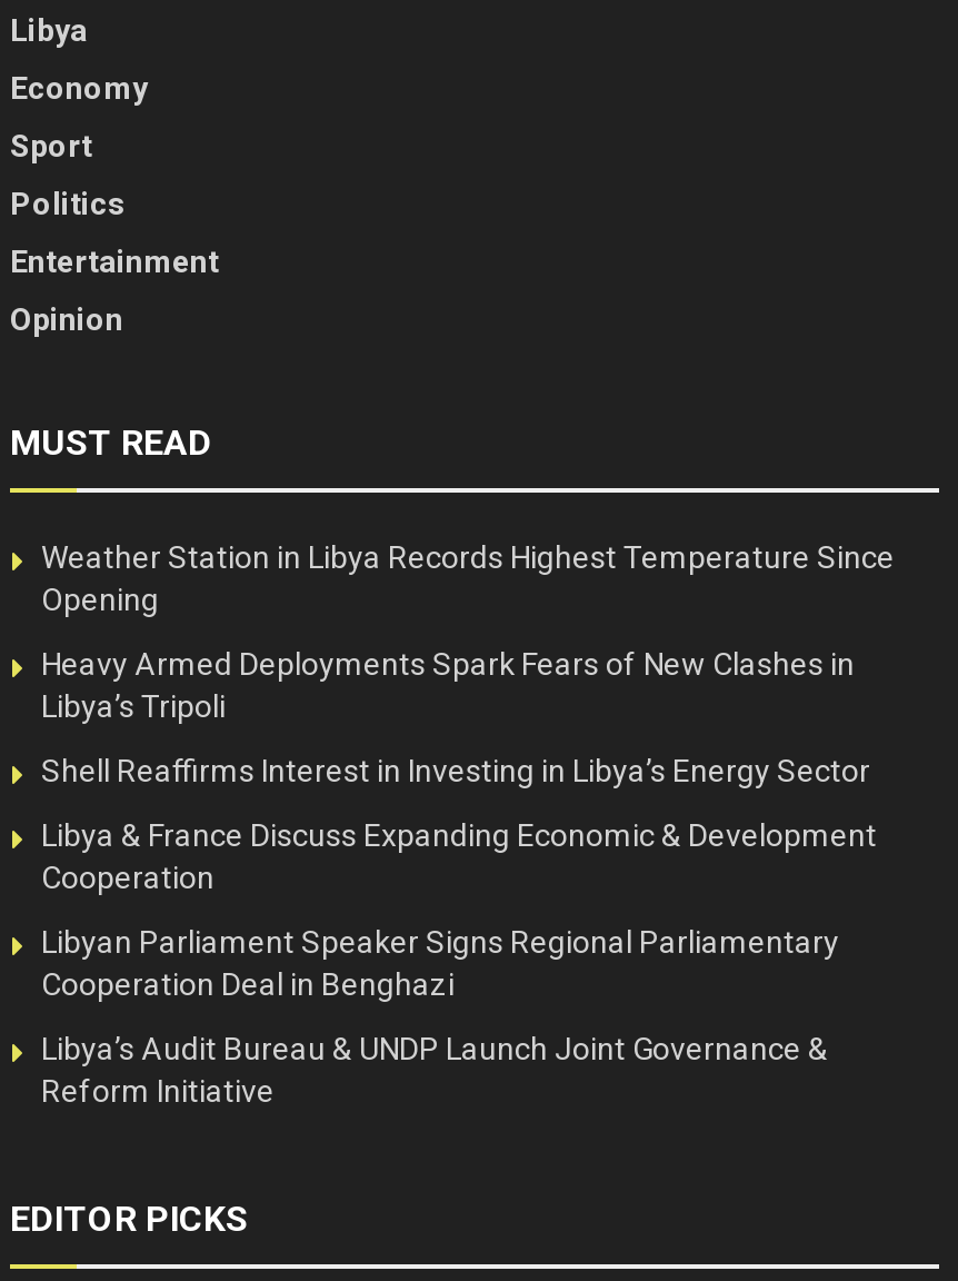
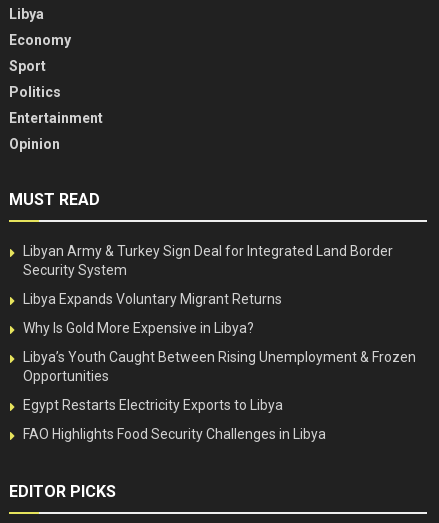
- Weather Station in Libya Records Highest Temperature Since
- Opening
+ Libyan Army & Turkey Sign Deal for Integrated Land Border
+ Security System

- Heavy Armed Deployments Spark Fears of New Clashes in
- Libya’s Tripoli
+ Libya Expands Voluntary Migrant Returns

- Shell Reaffirms Interest in Investing in Libya’s Energy Sector
+ Why Is Gold More Expensive in Libya?

- Libya & France Discuss Expanding Economic & Development
- Cooperation
+ Libya’s Youth Caught Between Rising Unemployment & Frozen
+ Opportunities

- Libyan Parliament Speaker Signs Regional Parliamentary
- Cooperation Deal in Benghazi
+ Egypt Restarts Electricity Exports to Libya

- Libya’s Audit Bureau & UNDP Launch Joint Governance &
- Reform Initiative
+ FAO Highlights Food Security Challenges in Libya
